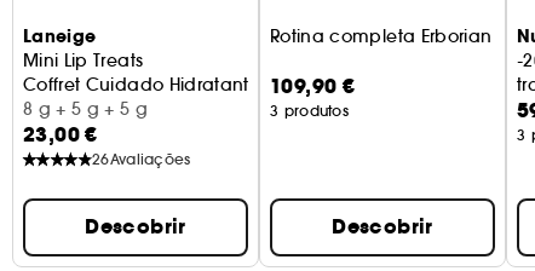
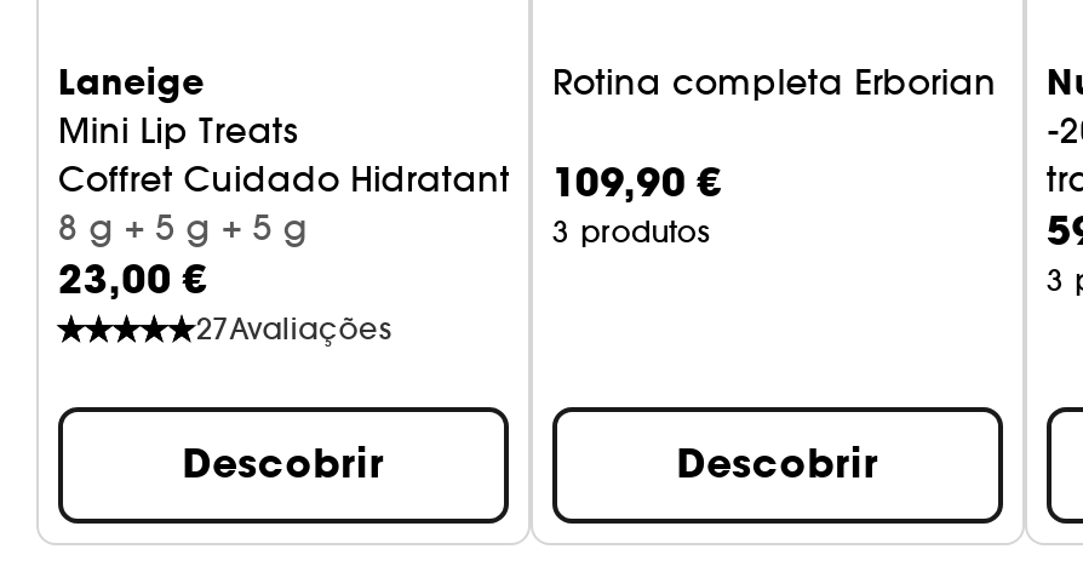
- 26Avaliações
+ 27Avaliações
